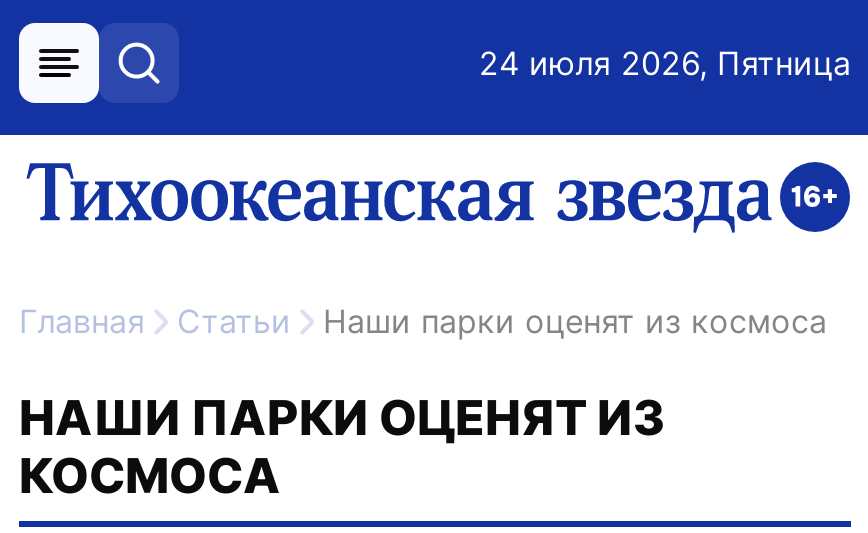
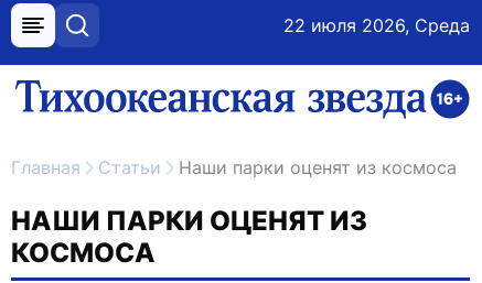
- 24 июля 2026, Пятница
+ 22 июля 2026, Среда
